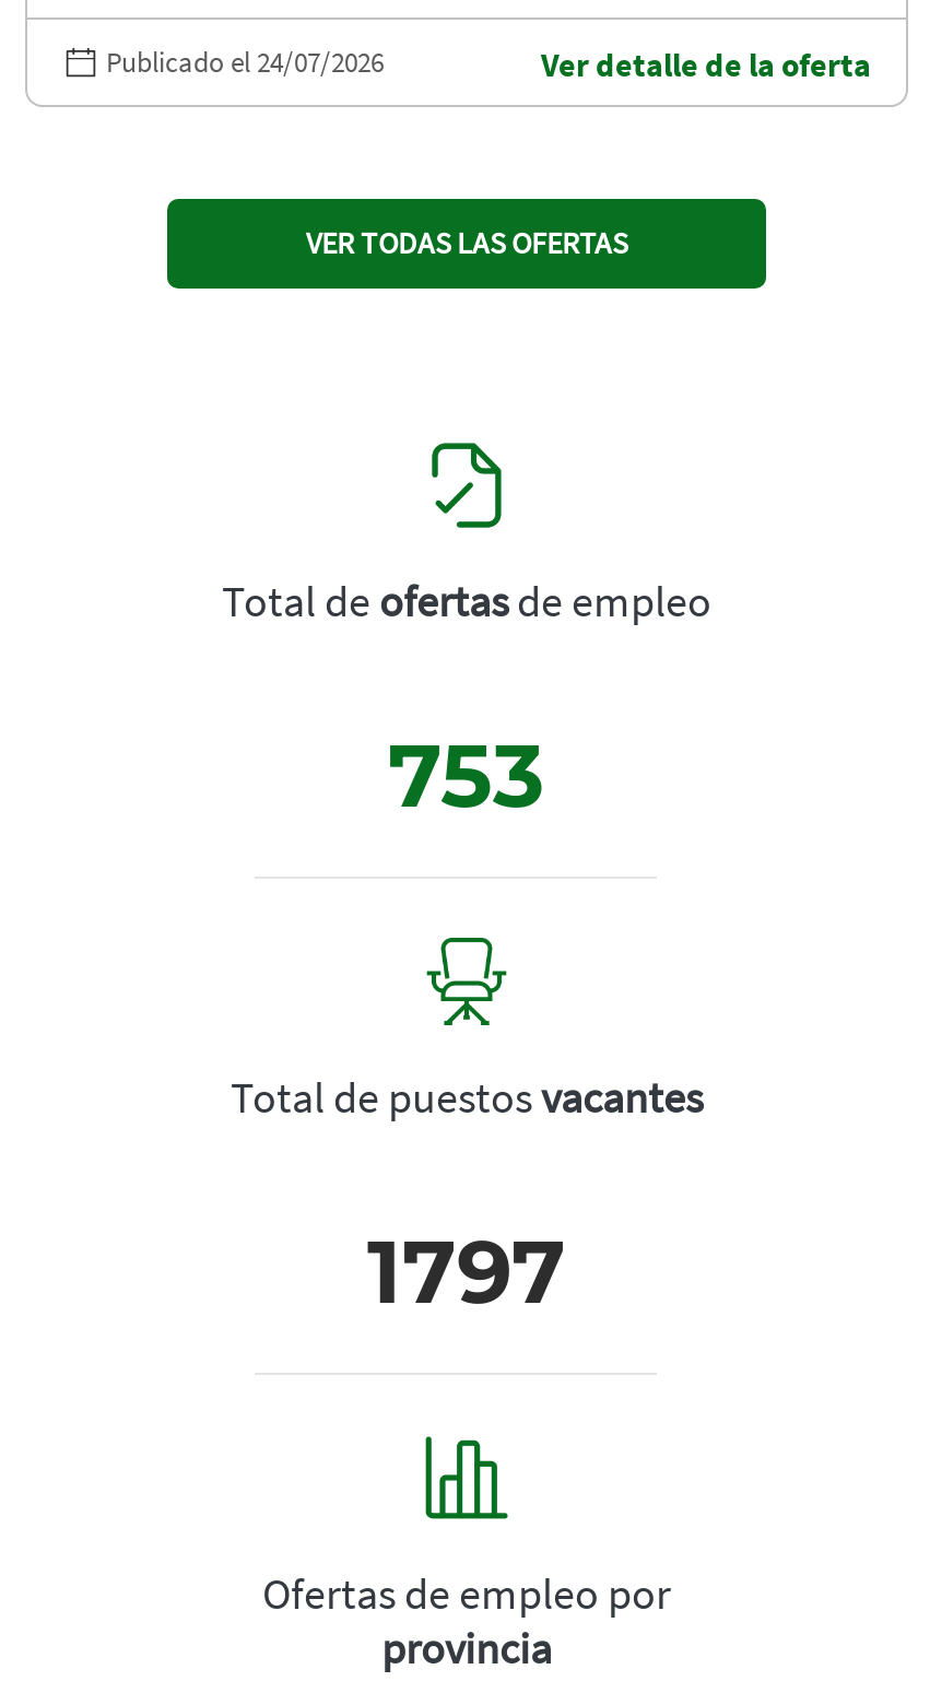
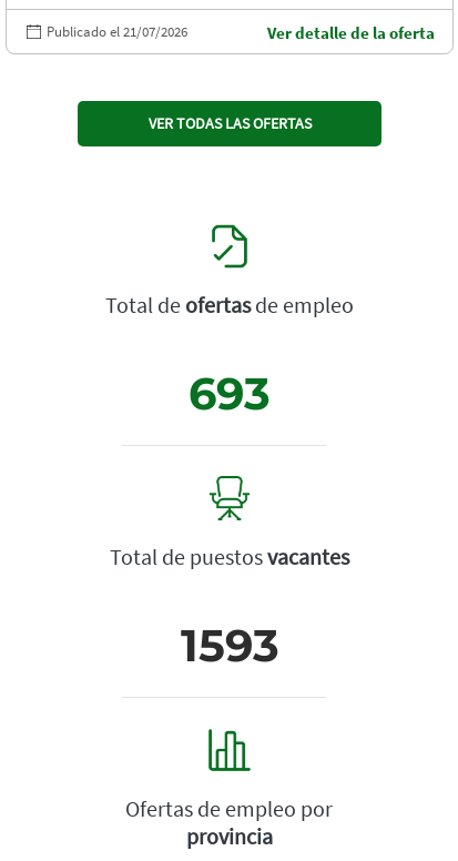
- Publicado el 24/07/2026
+ Publicado el 21/07/2026

- 753
+ 693

- 1797
+ 1593
